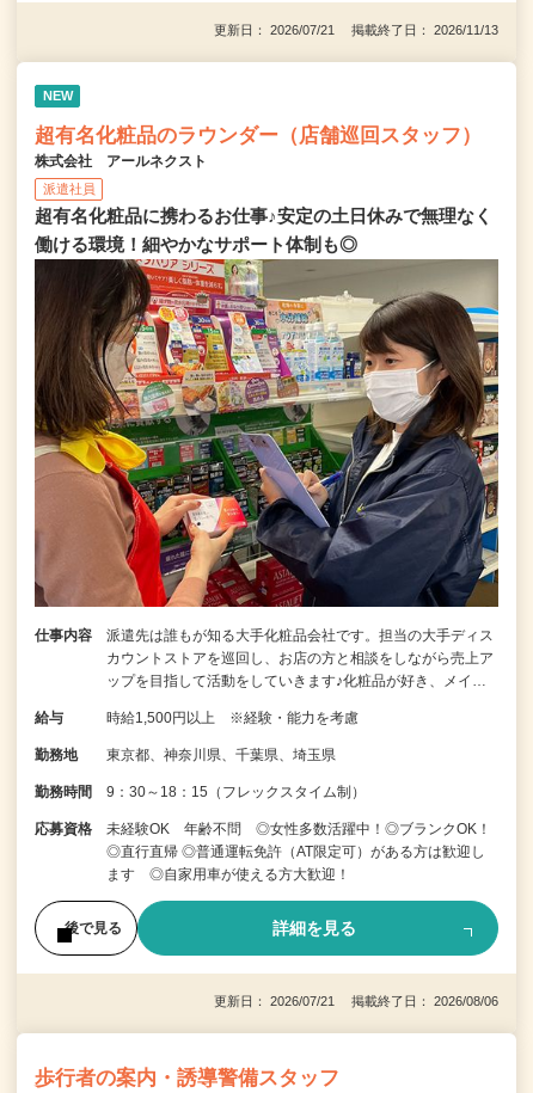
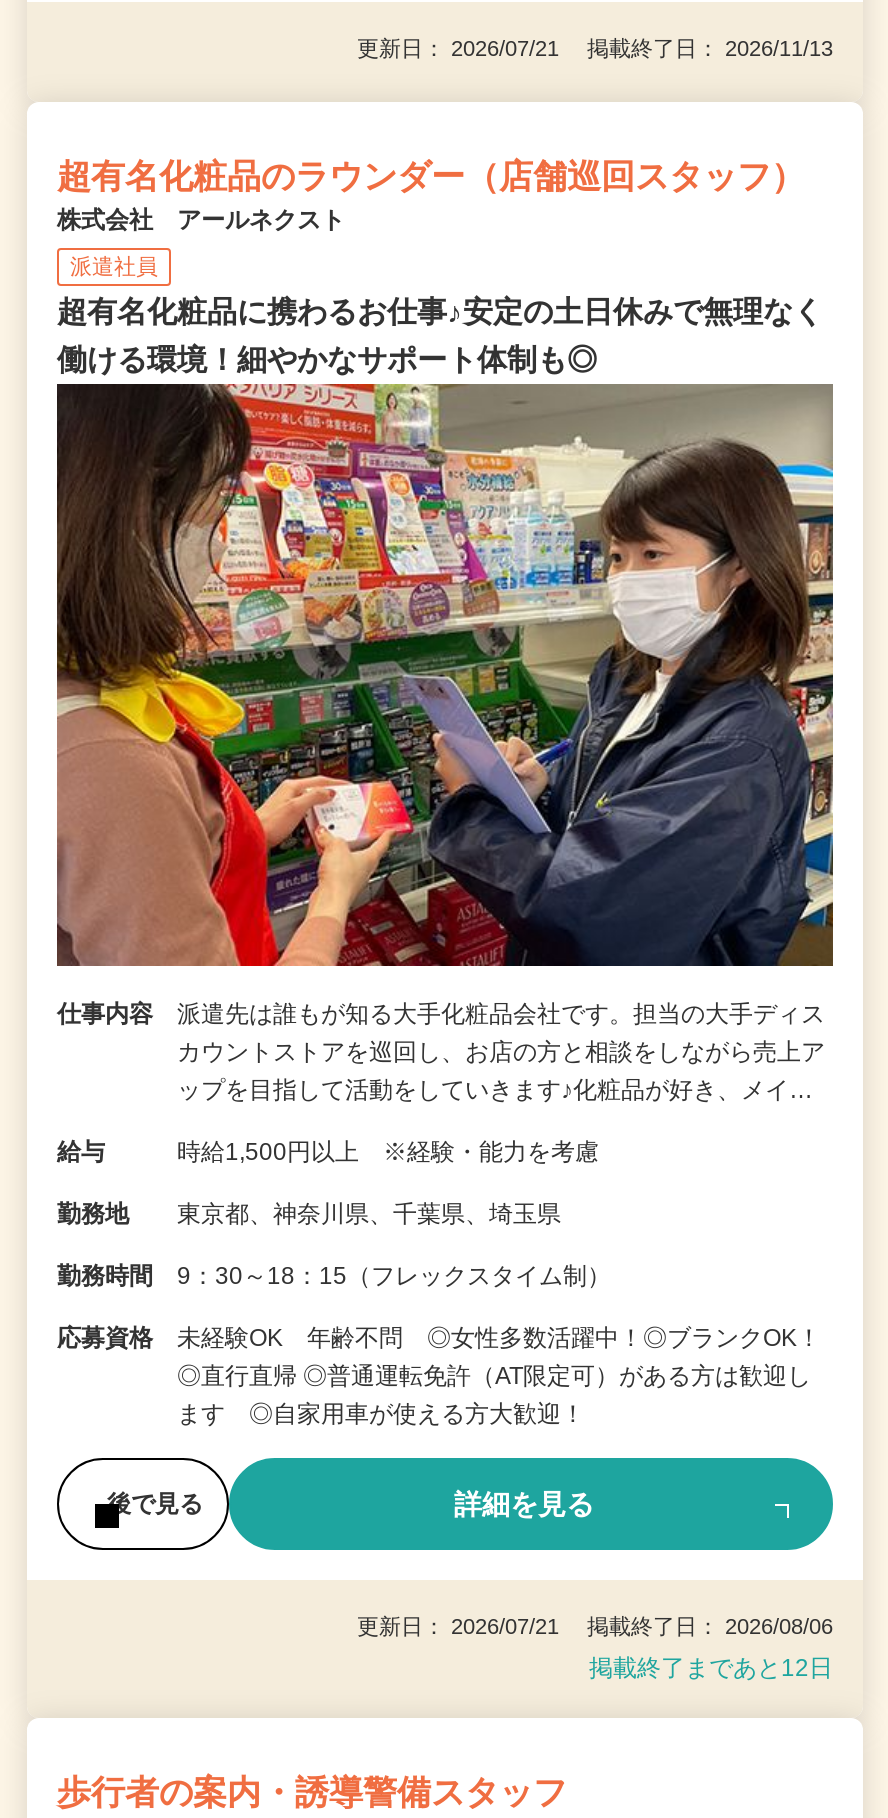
- NEW

moved up: [image] | 超有名化粧品のラウンダー（店舗巡回スタッフ） | 株式会社 アールネクスト | ... | 詳細を見る | 更新日： 2026/07/21 掲載終了日： 2026/08/06

+ 掲載終了まであと12日
